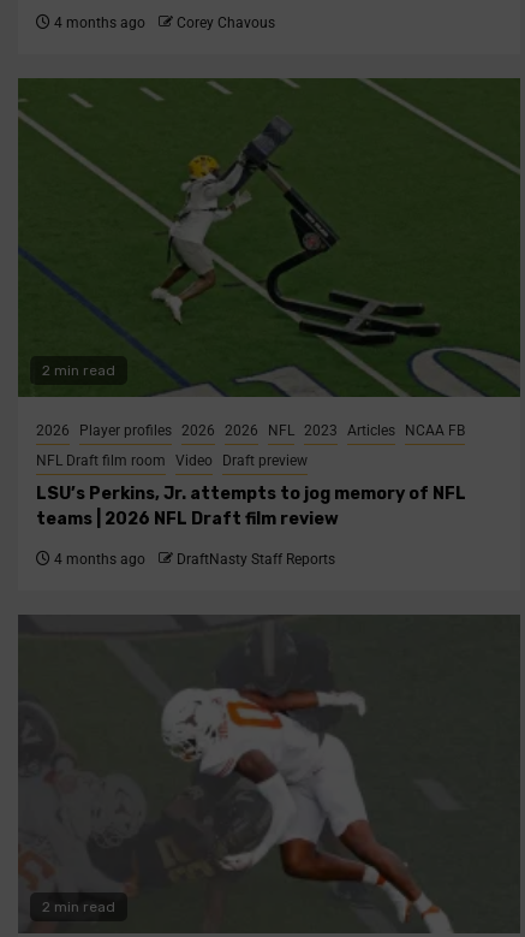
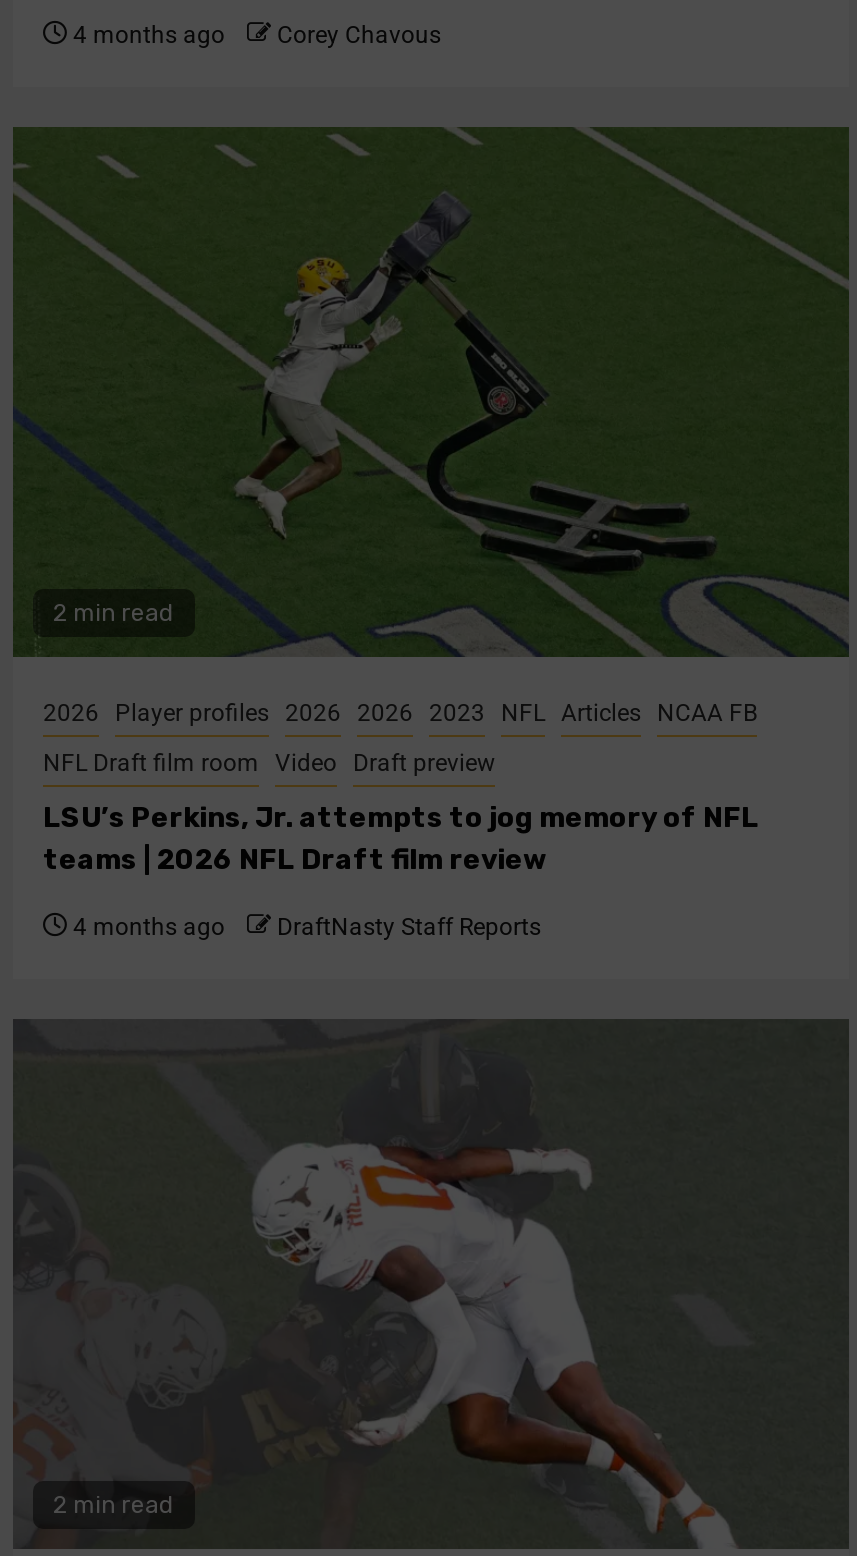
- 2026 Player profiles 2026 2026 NFL 2023 Articles NCAA FB
+ 2026 Player profiles 2026 2026 2023 NFL Articles NCAA FB
